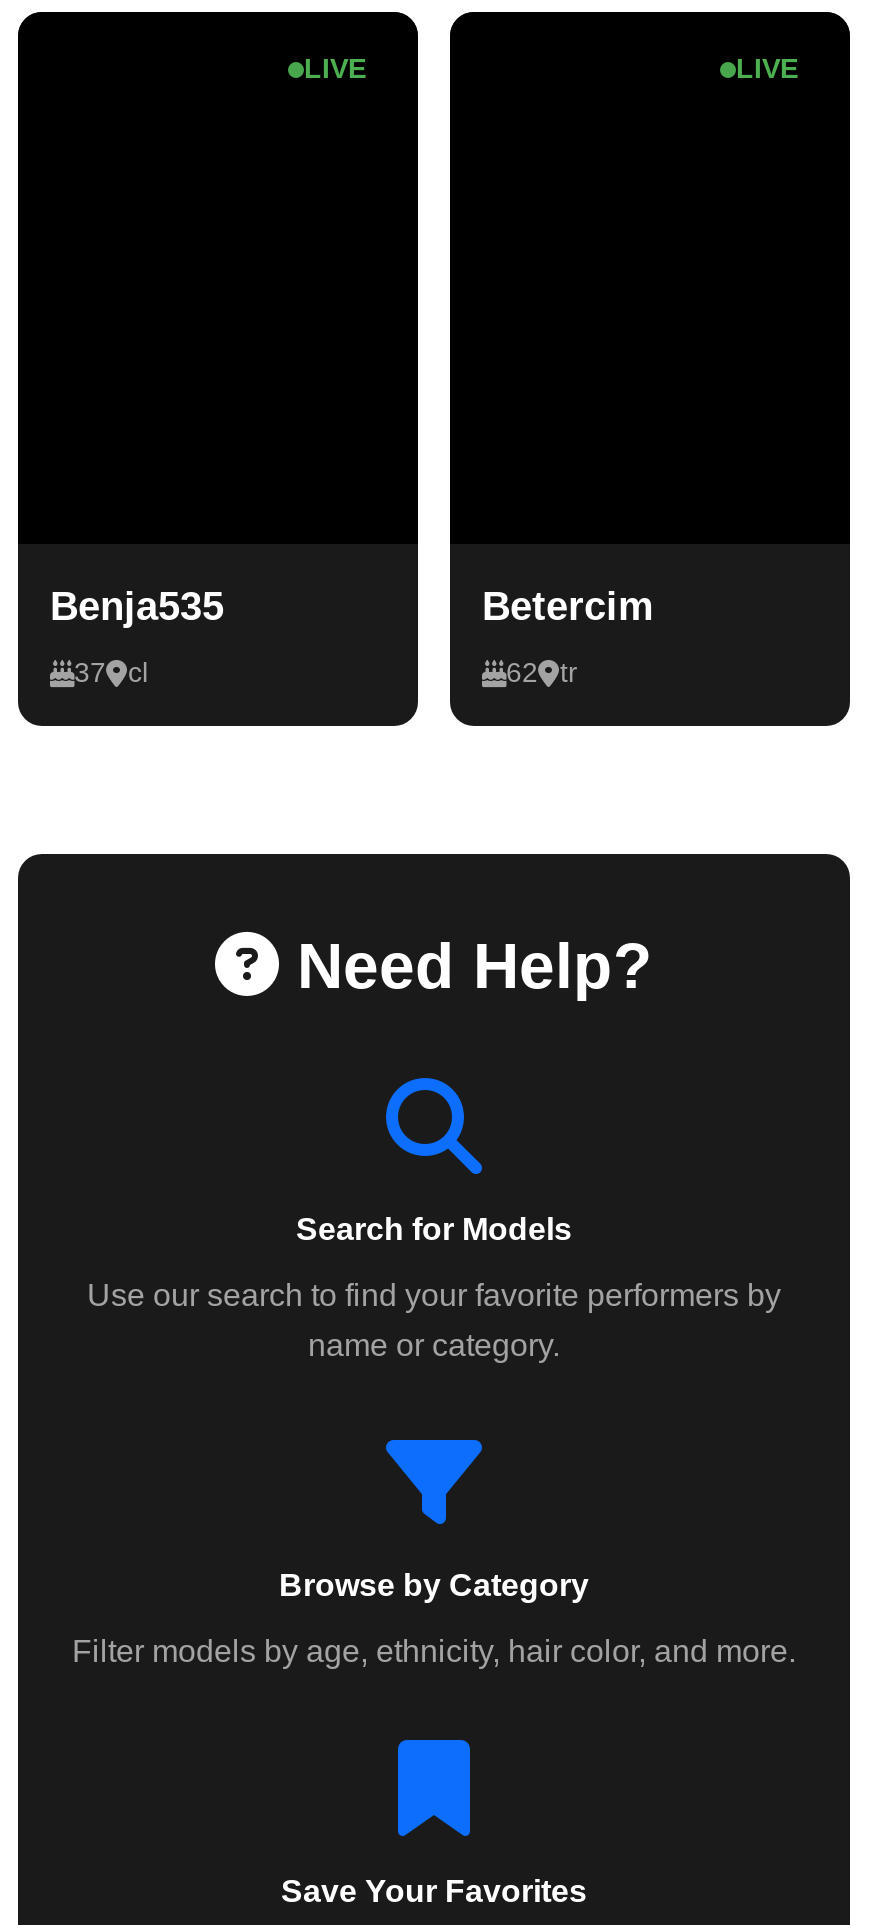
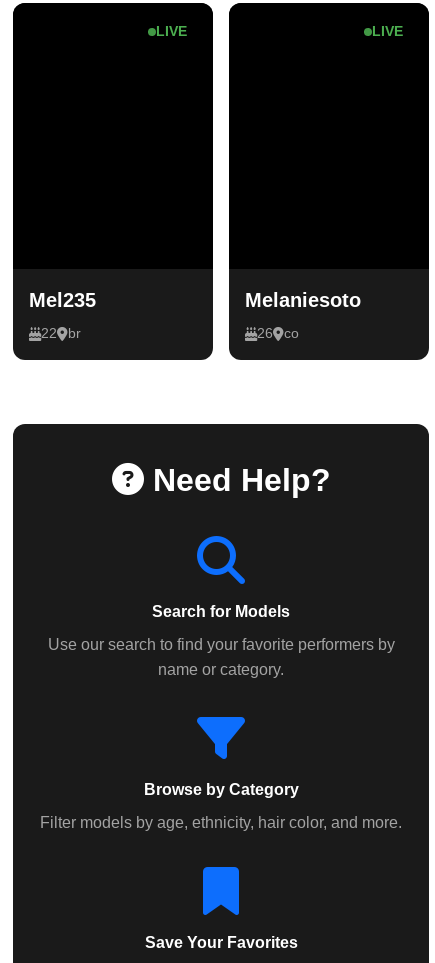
- Benja535
+ Mel235

- Betercim
+ Melaniesoto

- 37
- cl
+ 22
+ br

- 62
- tr
+ 26
+ co
